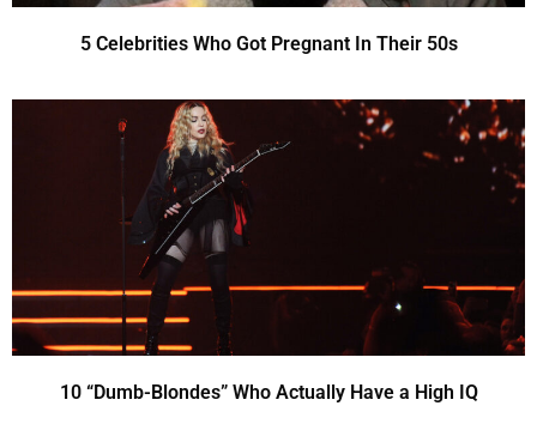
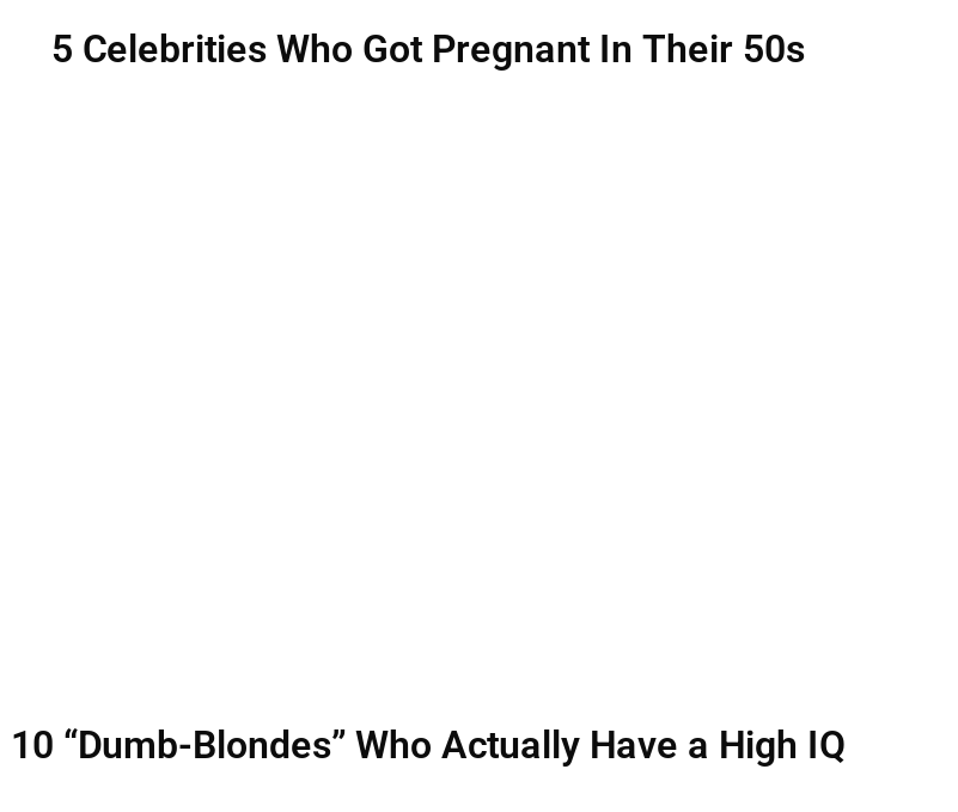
- [image]
